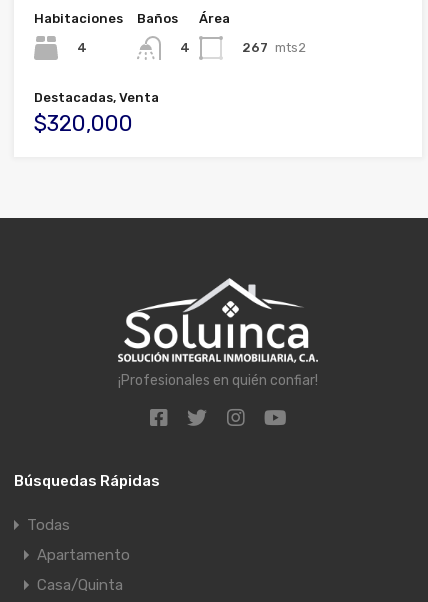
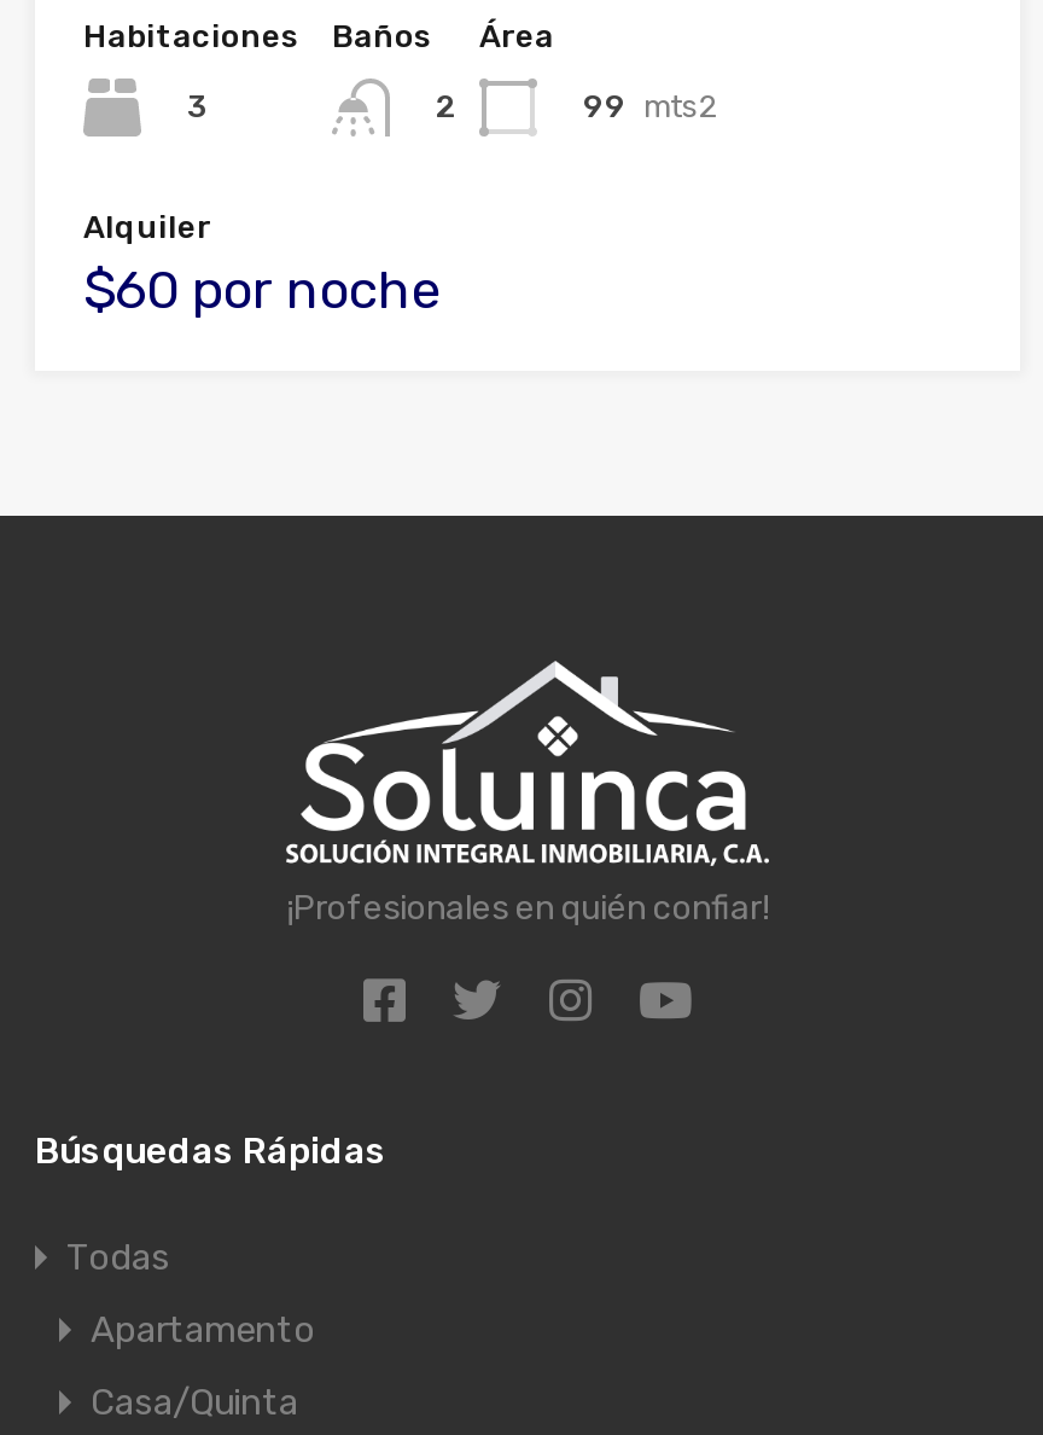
- 4
+ 3

- 4
+ 2

- 267 mts2
+ 99 mts2

- Destacadas, Venta
- $320,000
+ Alquiler
+ $60 por noche
